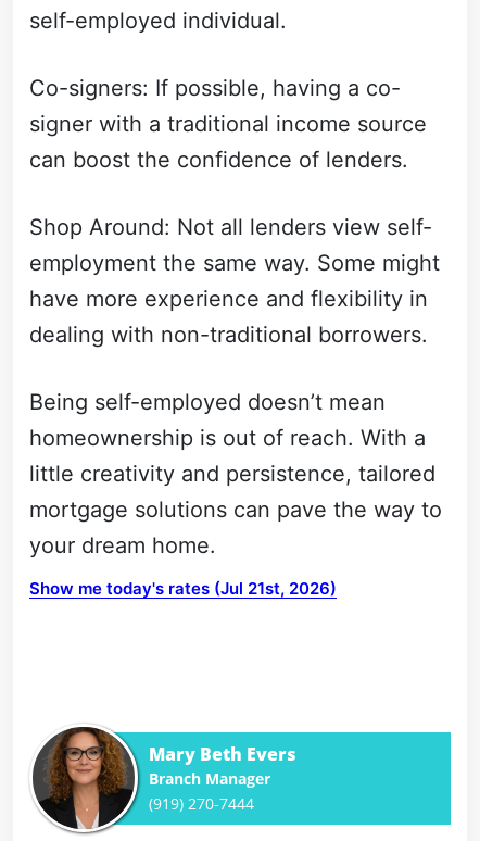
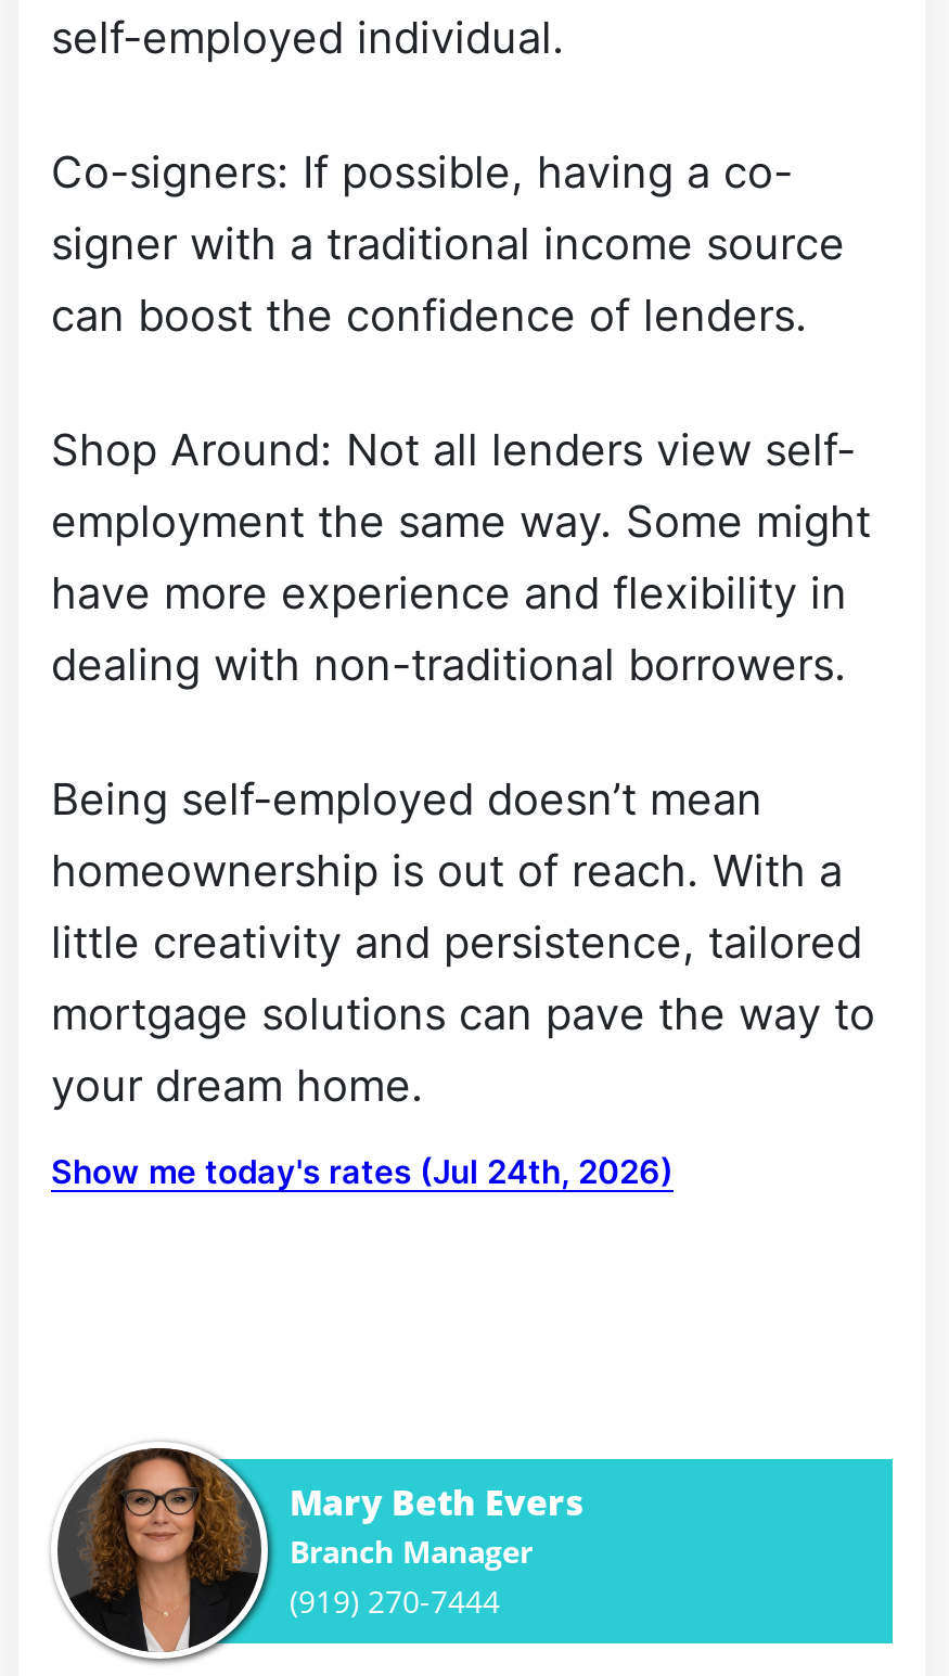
- Show me today's rates (Jul 21st, 2026)
+ Show me today's rates (Jul 24th, 2026)
